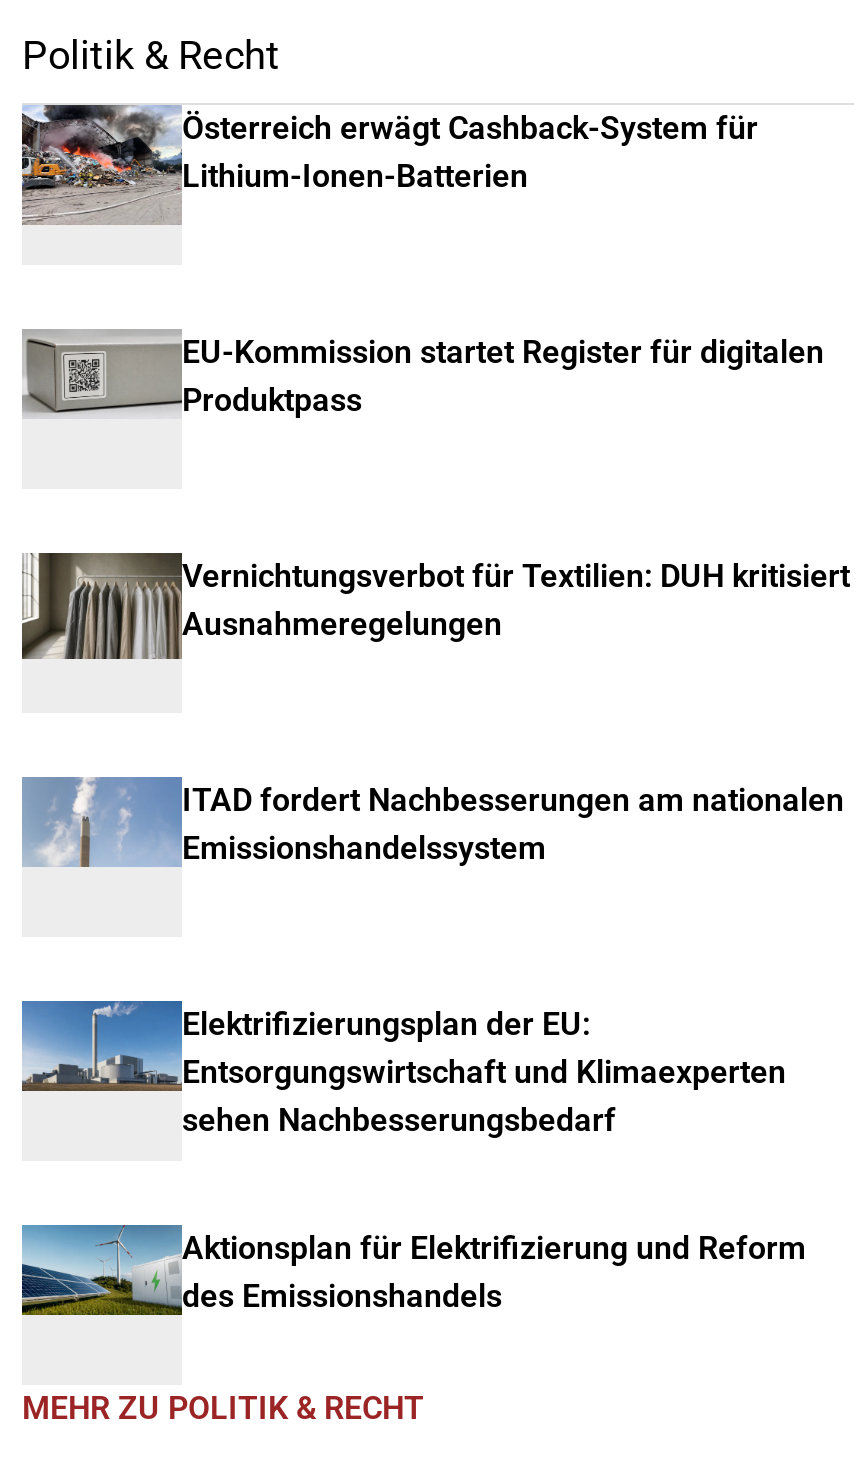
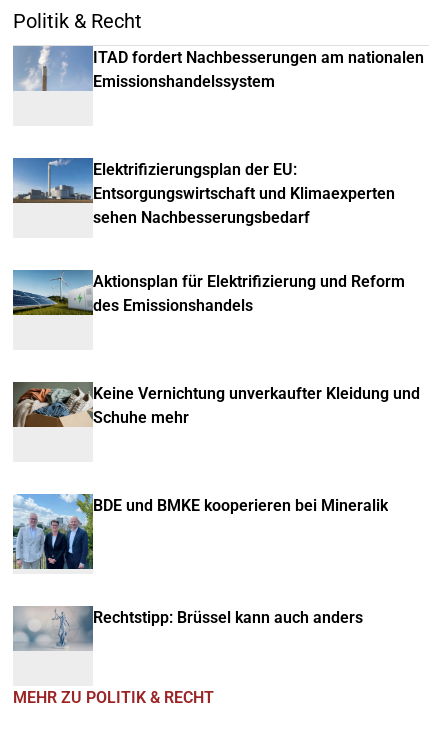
- [image]
- Österreich erwägt Cashback-System für
- Lithium-Ionen-Batterien

- [image]
- EU-Kommission startet Register für digitalen
- Produktpass

- [image]
- Vernichtungsverbot für Textilien: DUH kritisiert
- Ausnahmeregelungen

moved up: [image] | ITAD fordert Nachbesserungen am nationalen | Emissionshandelssystem | Elektrifizierungsplan der EU: | Entsorgungswirtschaft und Klimaexperten | sehen Nachbesserungsbedarf | Aktionsplan für Elektrifizierung und Reform | des Emissionshandels

+ [image]
+ Keine Vernichtung unverkaufter Kleidung und
+ Schuhe mehr

+ [image]
+ BDE und BMKE kooperieren bei Mineralik

+ [image]
+ Rechtstipp: Brüssel kann auch anders
